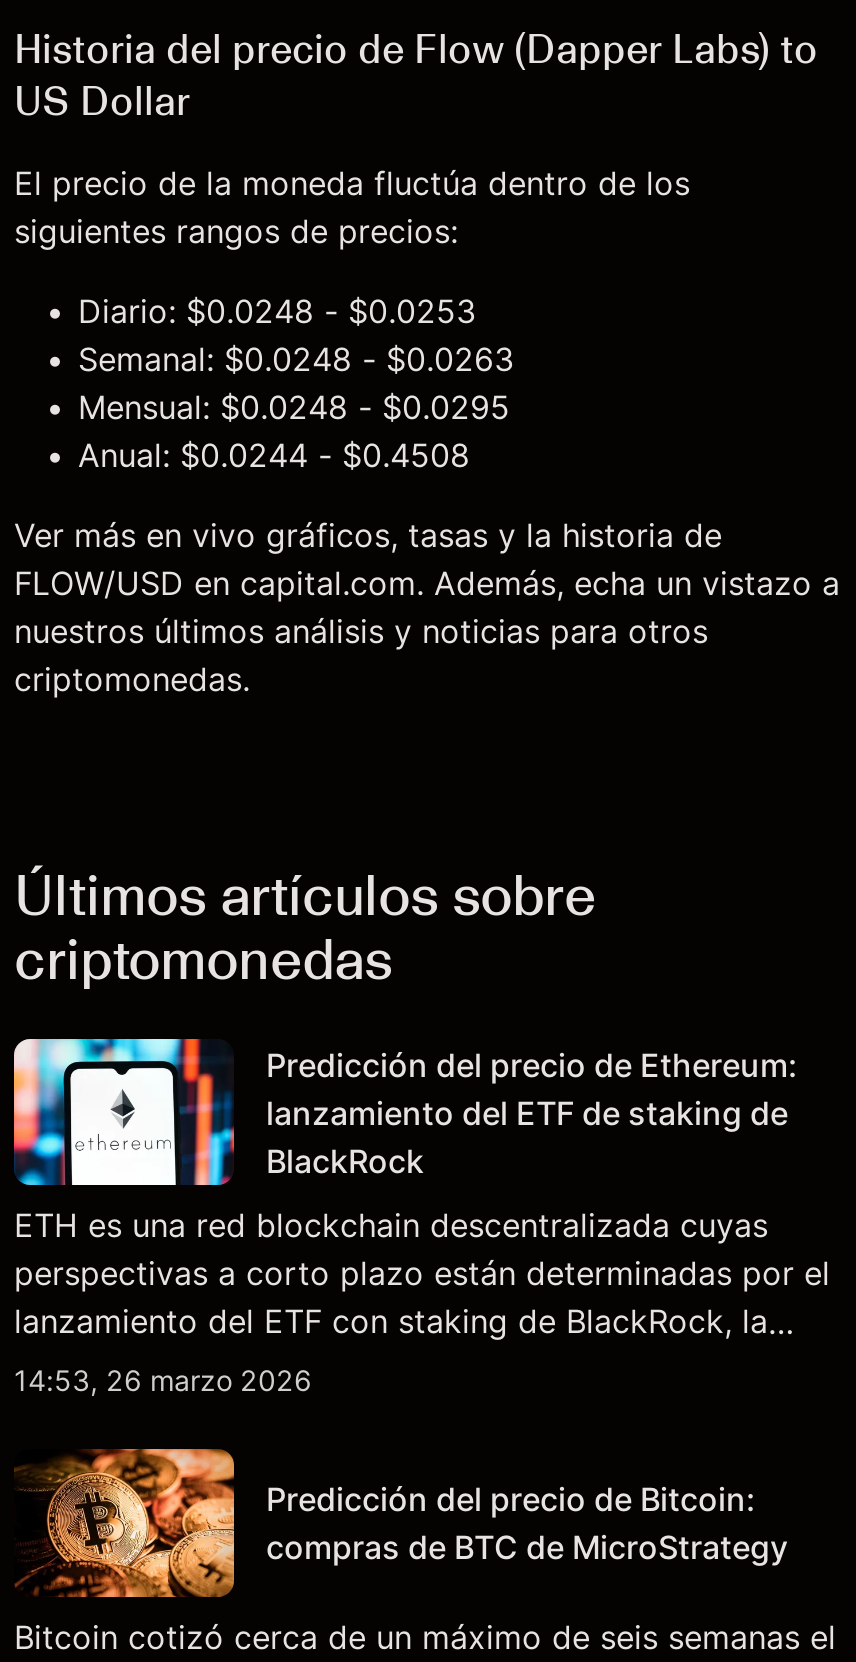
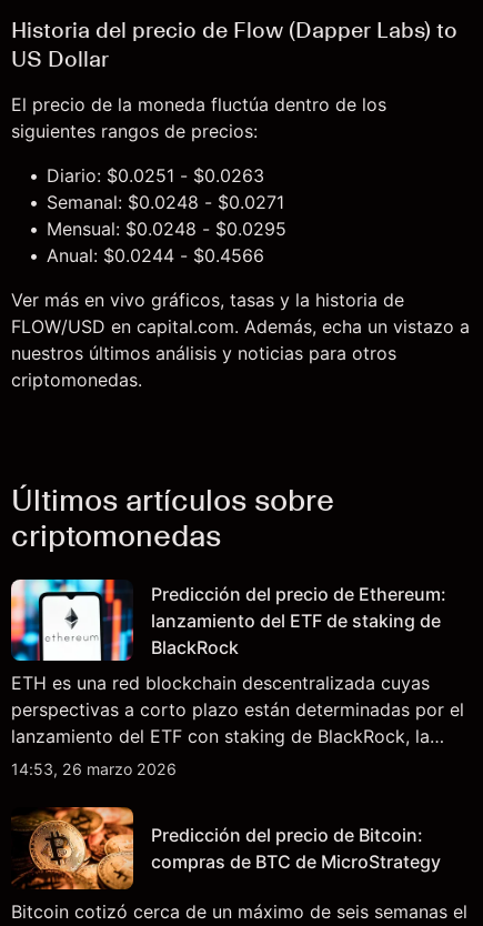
- Diario: $0.0248 - $0.0253
+ Diario: $0.0251 - $0.0263

- Semanal: $0.0248 - $0.0263
+ Semanal: $0.0248 - $0.0271

- Anual: $0.0244 - $0.4508
+ Anual: $0.0244 - $0.4566
